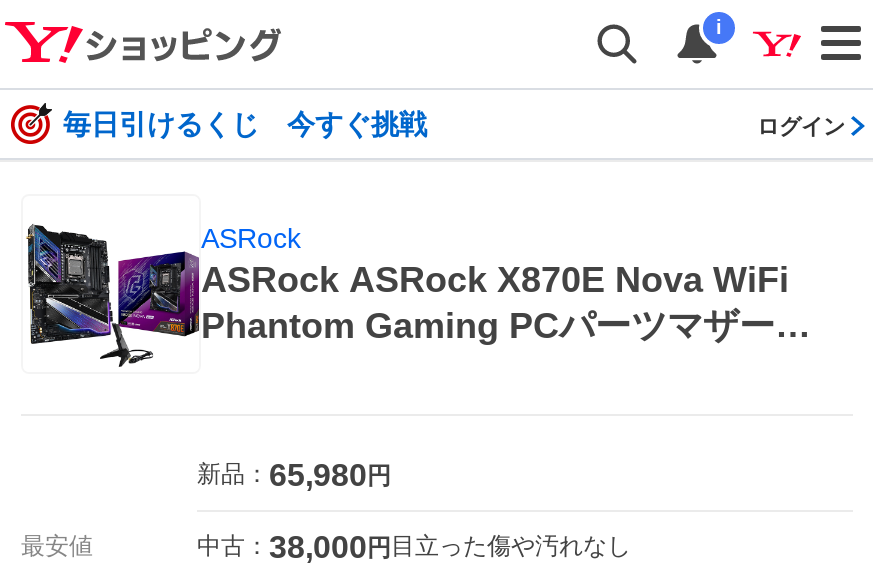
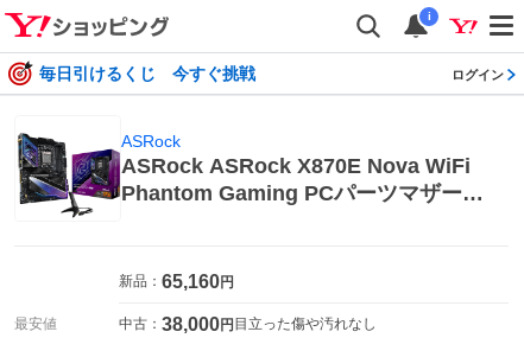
- 新品：65,980円
+ 新品：65,160円
